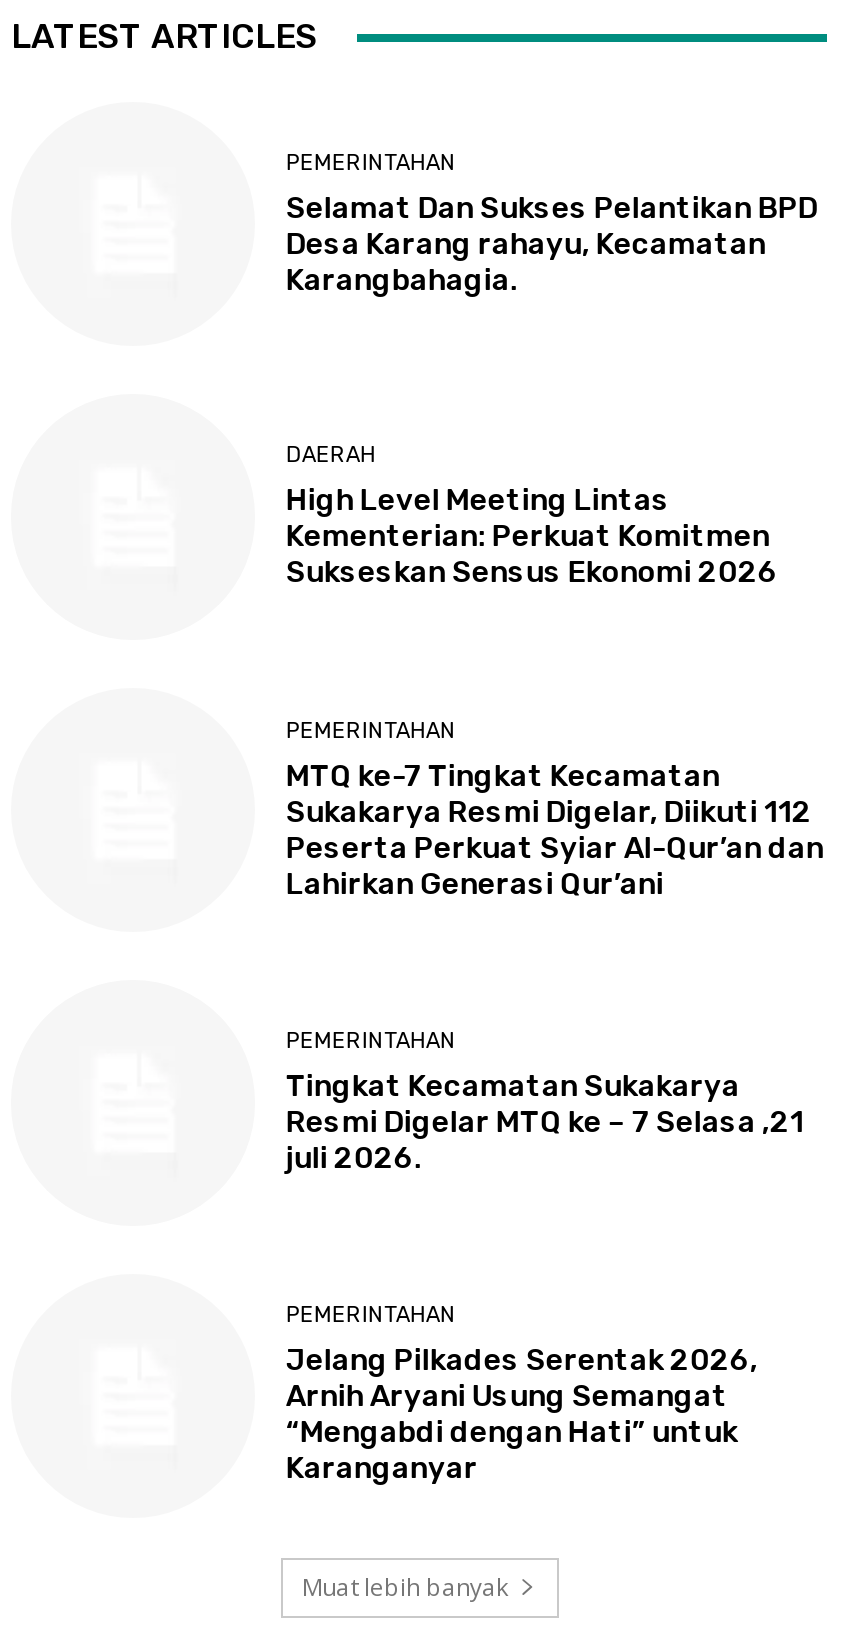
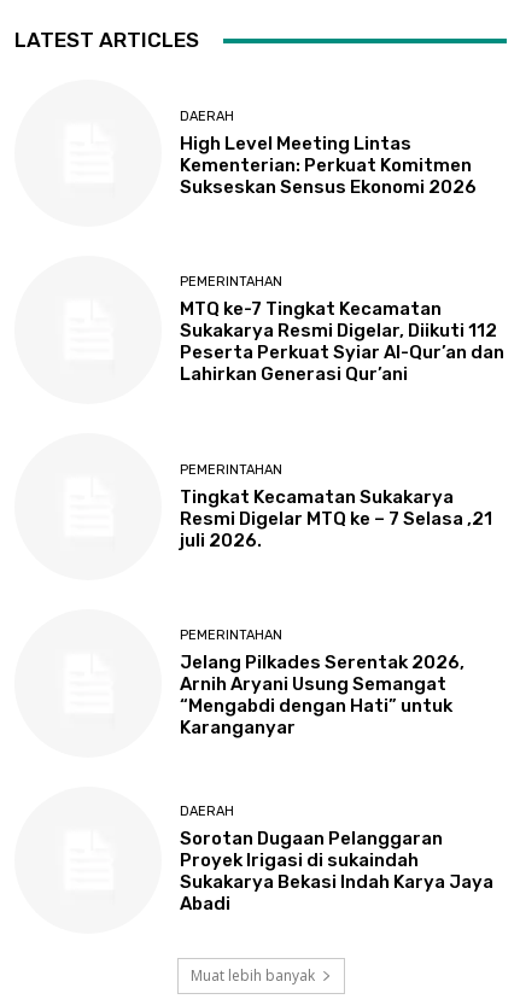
- PEMERINTAHAN
- Selamat Dan Sukses Pelantikan BPD
- Desa Karang rahayu, Kecamatan
- Karangbahagia.

moved up: DAERAH | High Level Meeting Lintas | Kementerian: Perkuat Komitmen | ... | “Mengabdi dengan Hati” untuk | Karanganyar

+ DAERAH
+ Sorotan Dugaan Pelanggaran
+ Proyek Irigasi di sukaindah
+ Sukakarya Bekasi Indah Karya Jaya
+ Abadi
